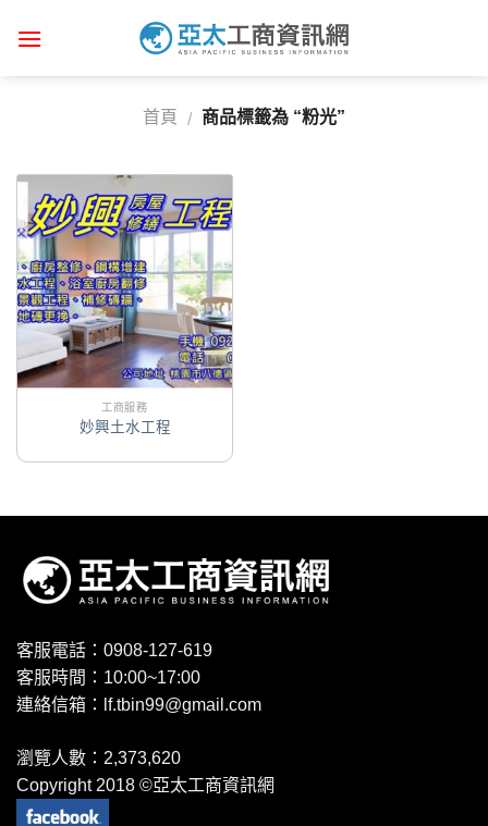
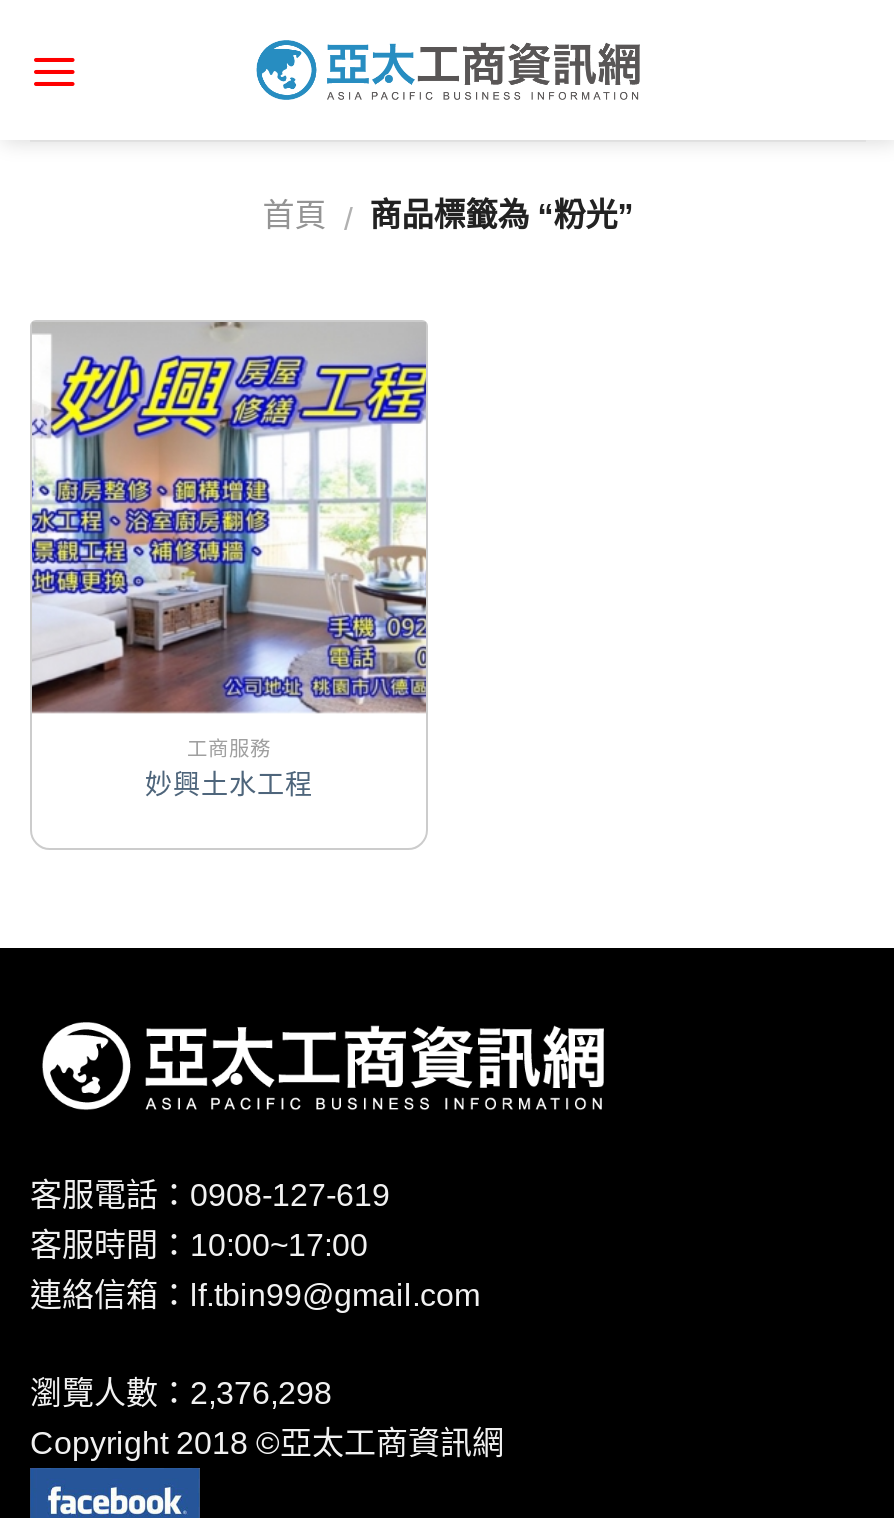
- 瀏覽人數：2,373,620
+ 瀏覽人數：2,376,298
